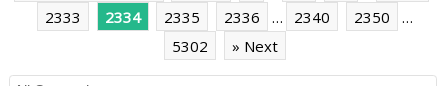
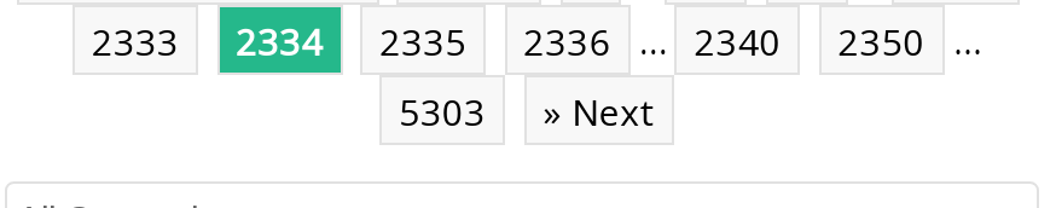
- 5302 » Next
+ 5303 » Next
